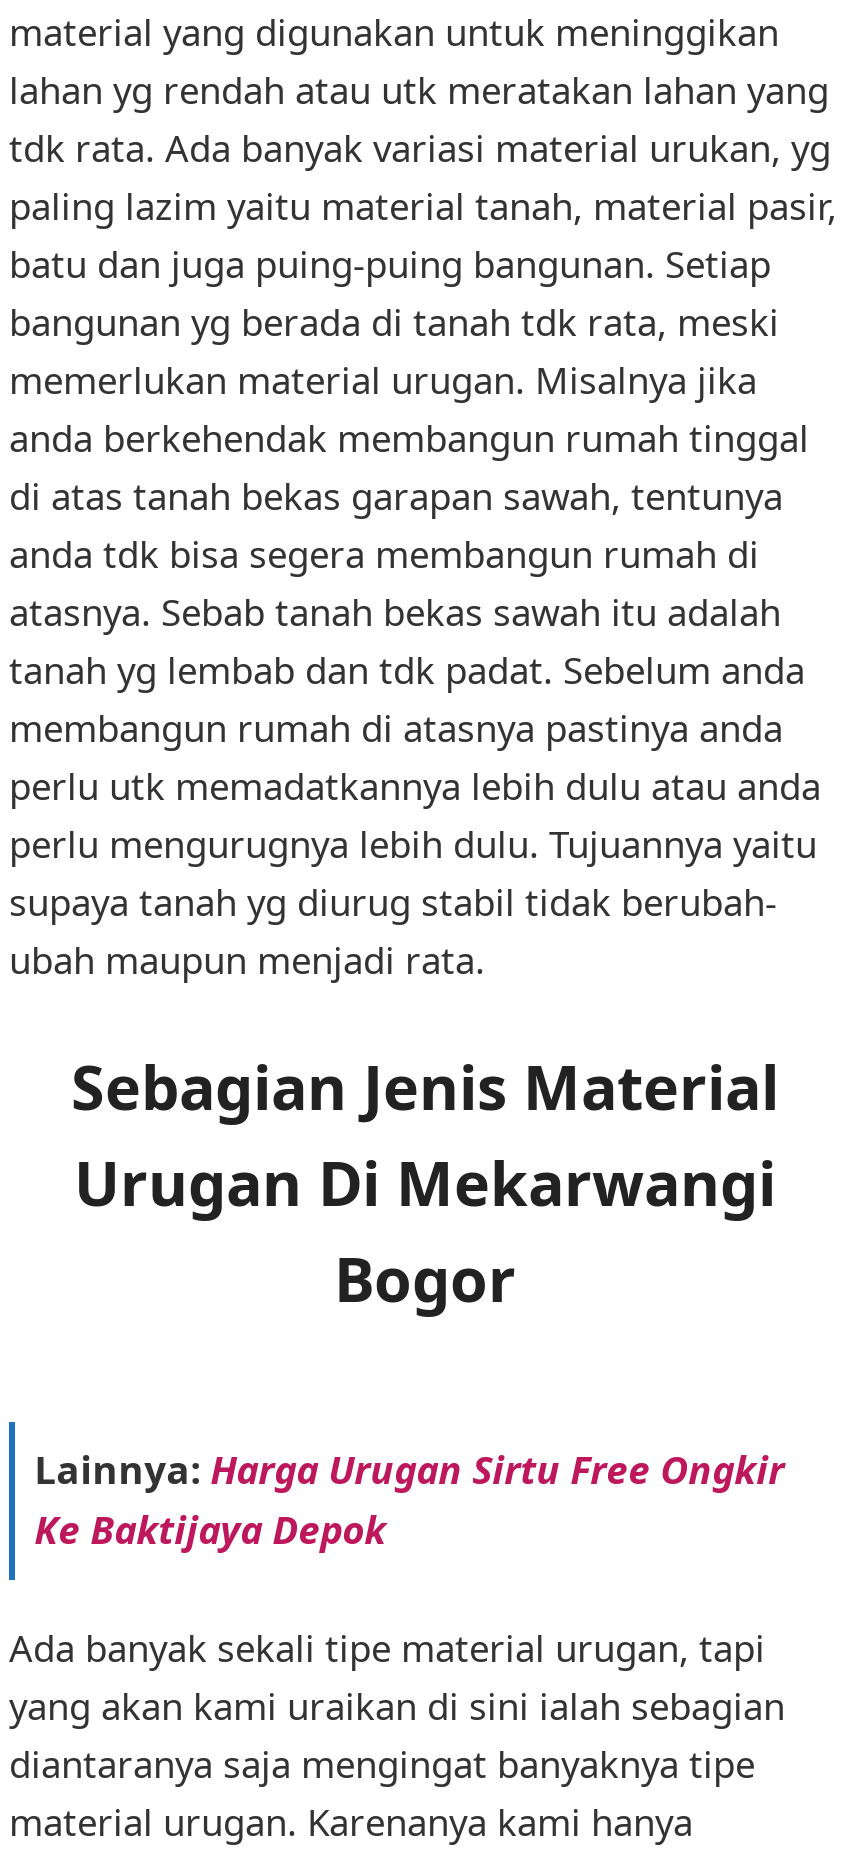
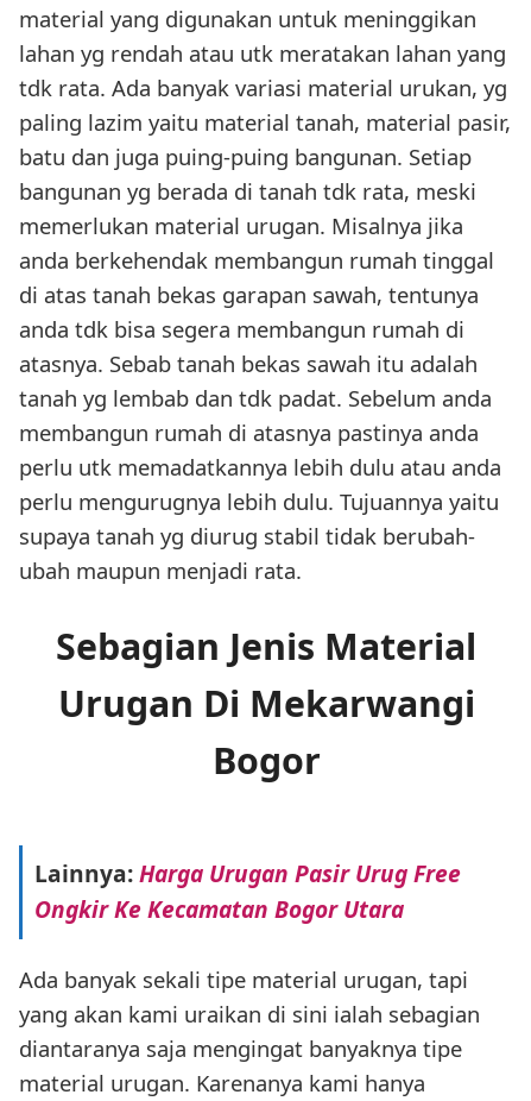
- Lainnya: Harga Urugan Sirtu Free Ongkir
- Ke Baktijaya Depok
+ Lainnya: Harga Urugan Pasir Urug Free
+ Ongkir Ke Kecamatan Bogor Utara
